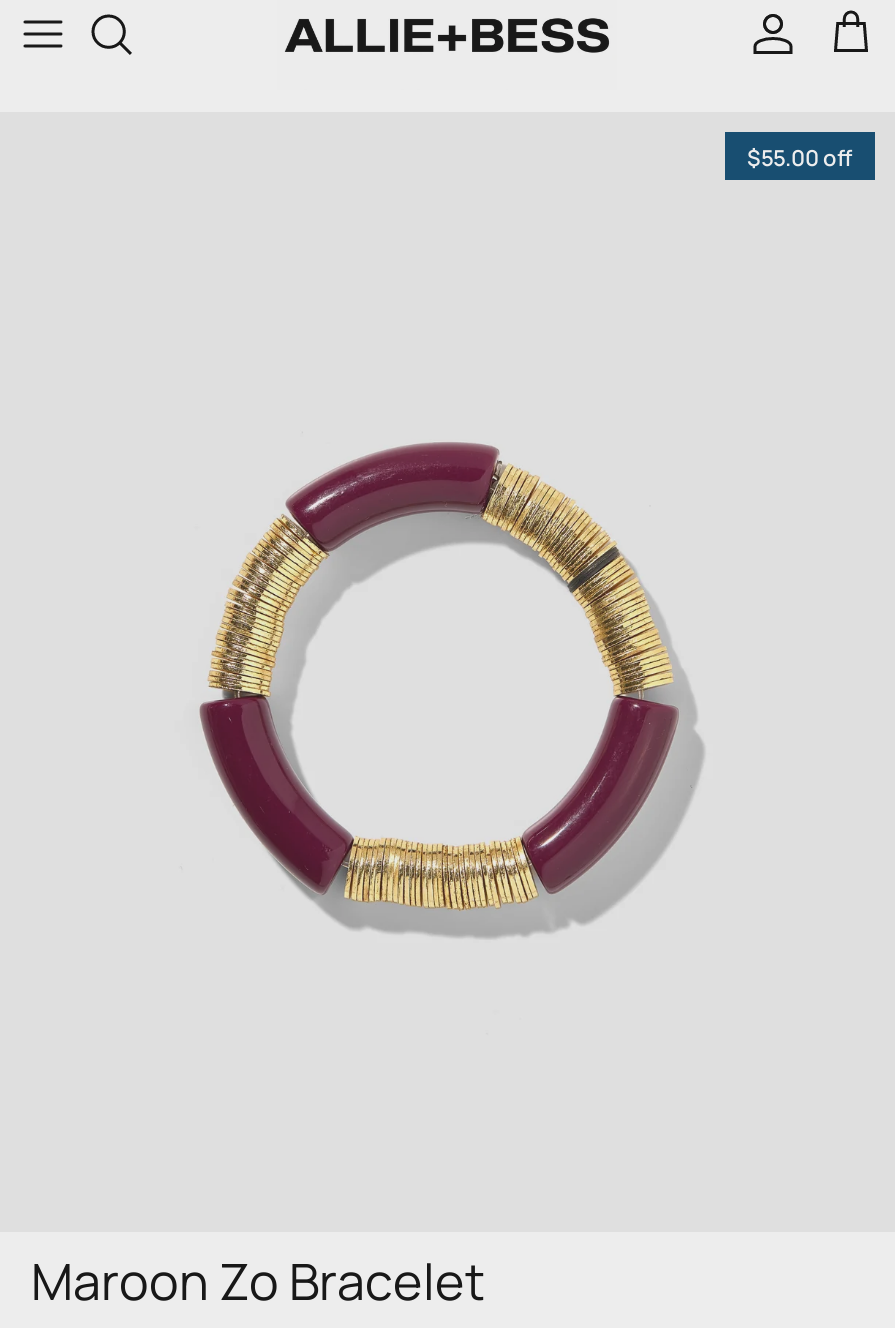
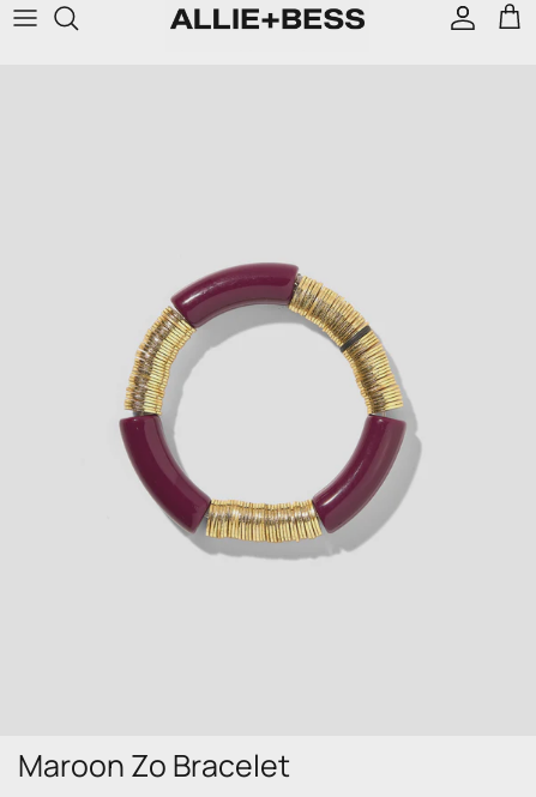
- $55.00 off
